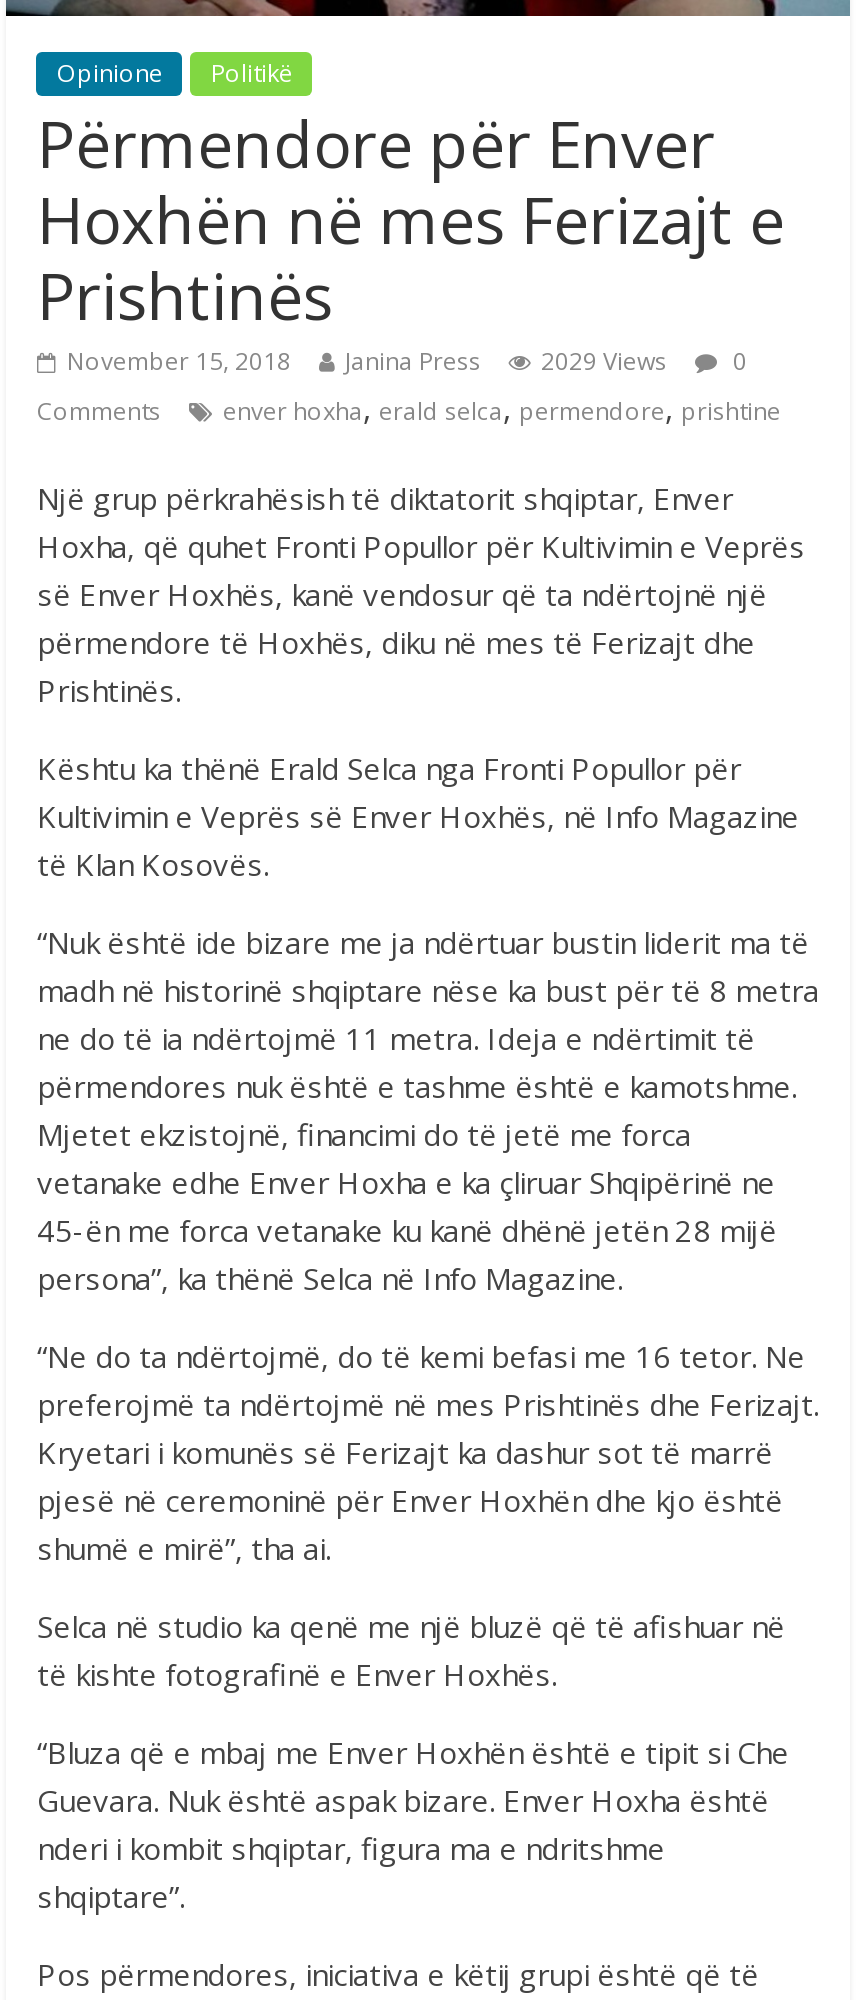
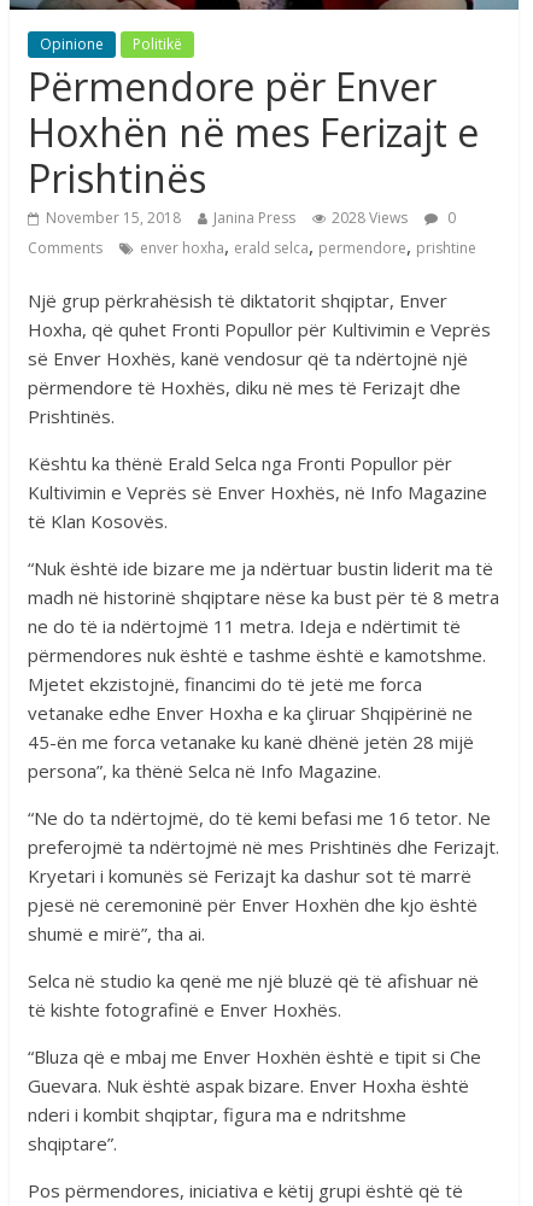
- November 15, 2018 Janina Press 2029 Views 0
+ November 15, 2018 Janina Press 2028 Views 0
